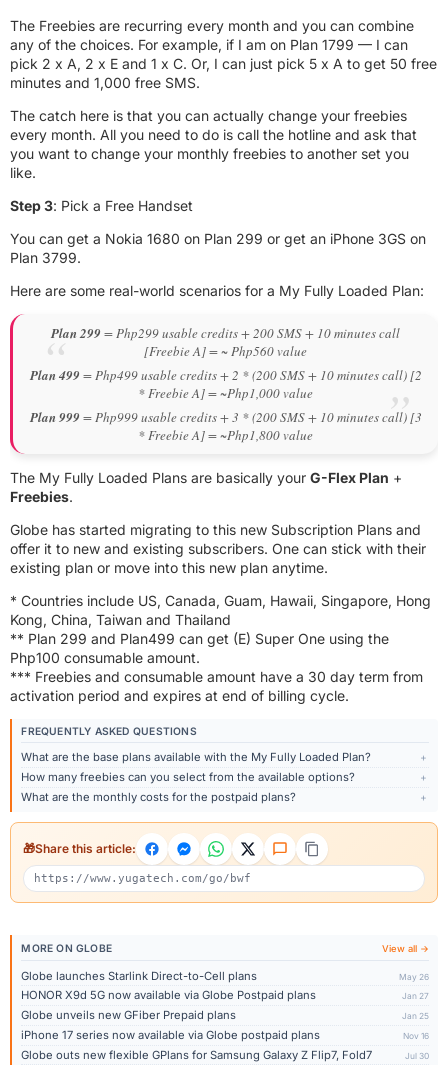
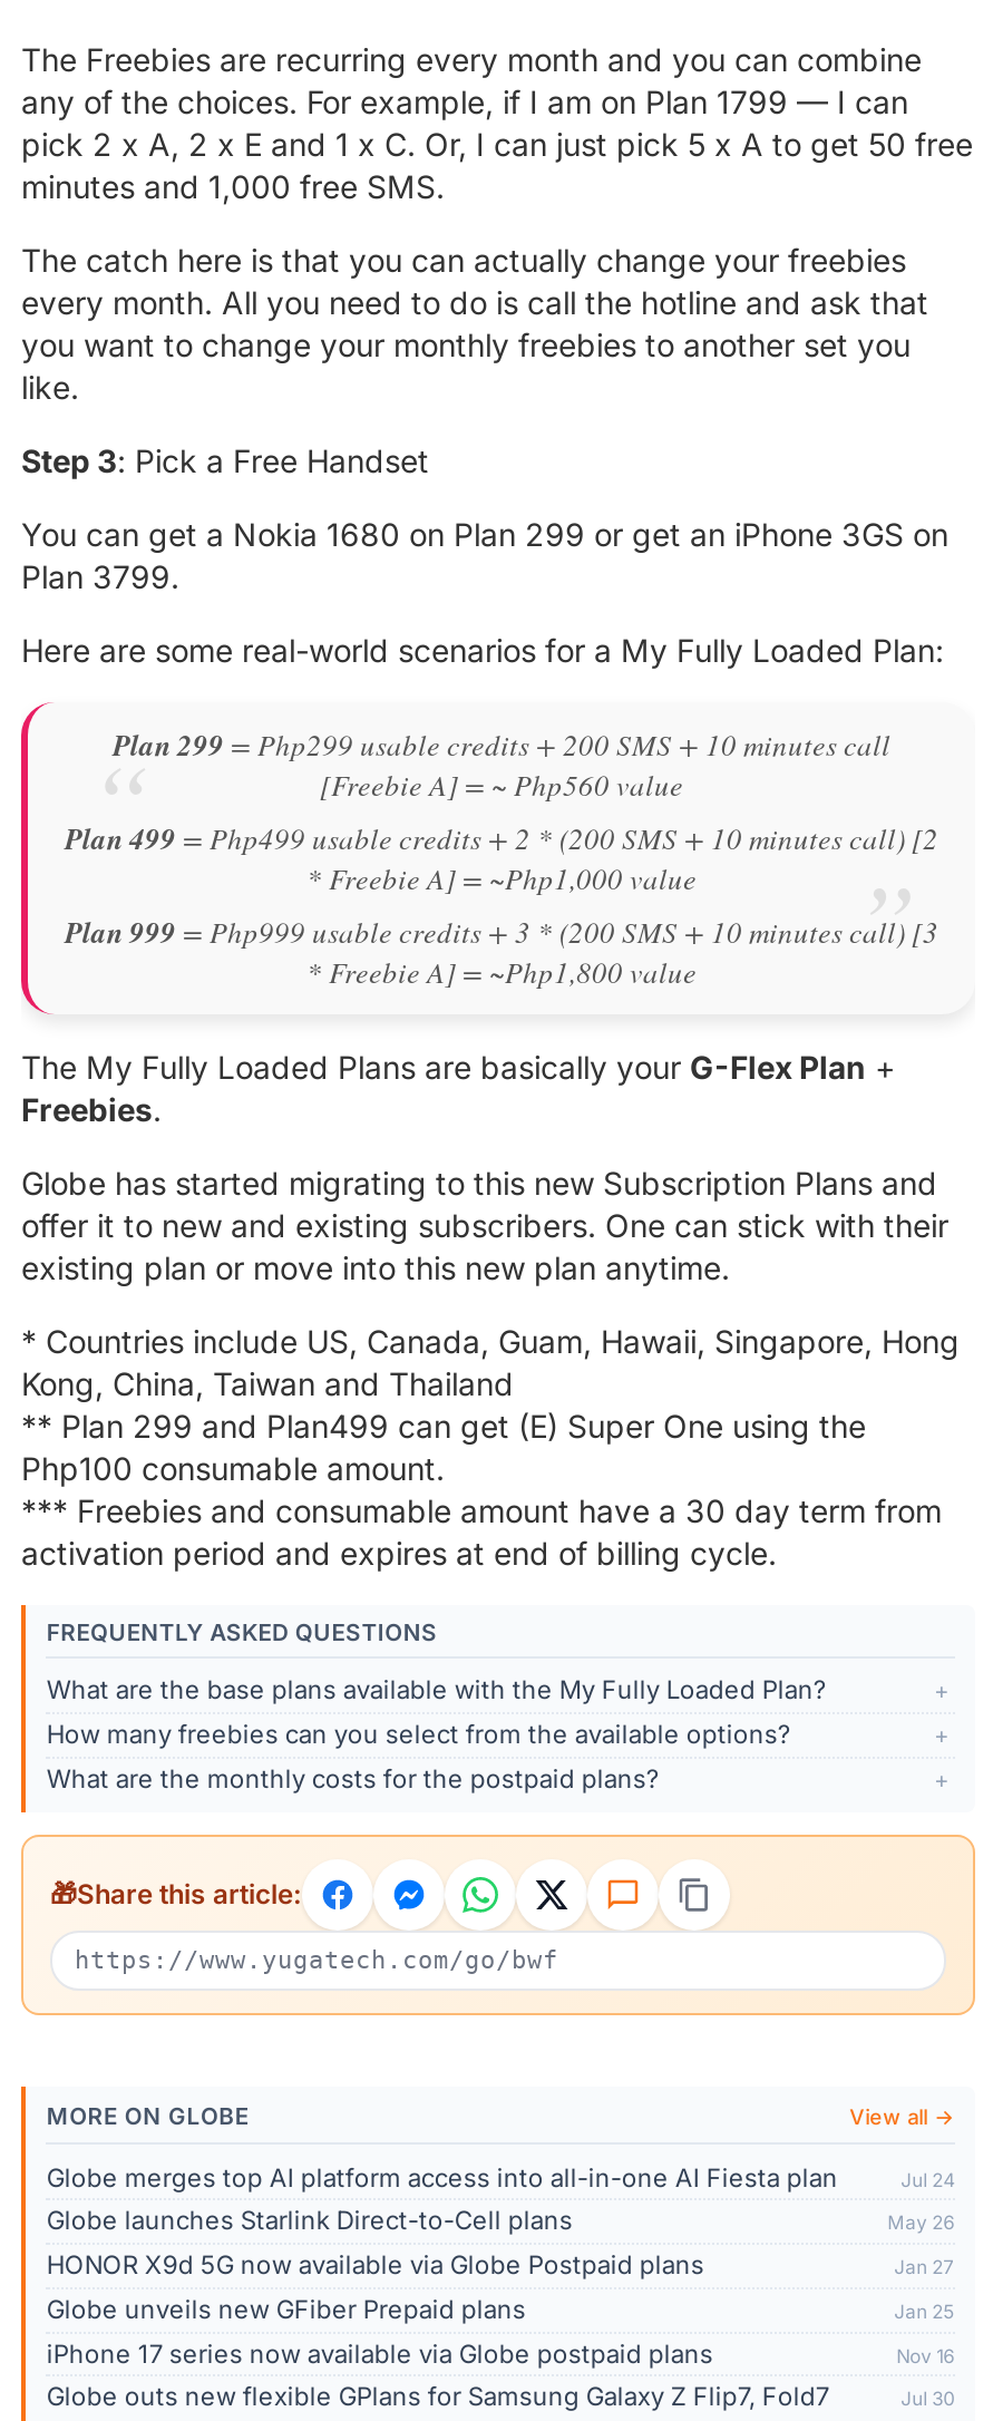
+ Globe merges top AI platform access into all-in-one AI Fiesta plan
+ Jul 24
